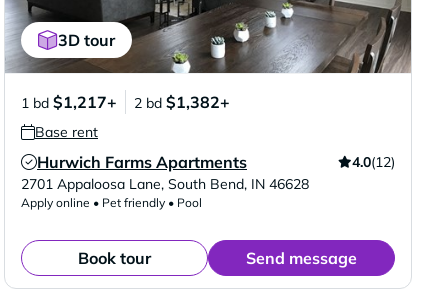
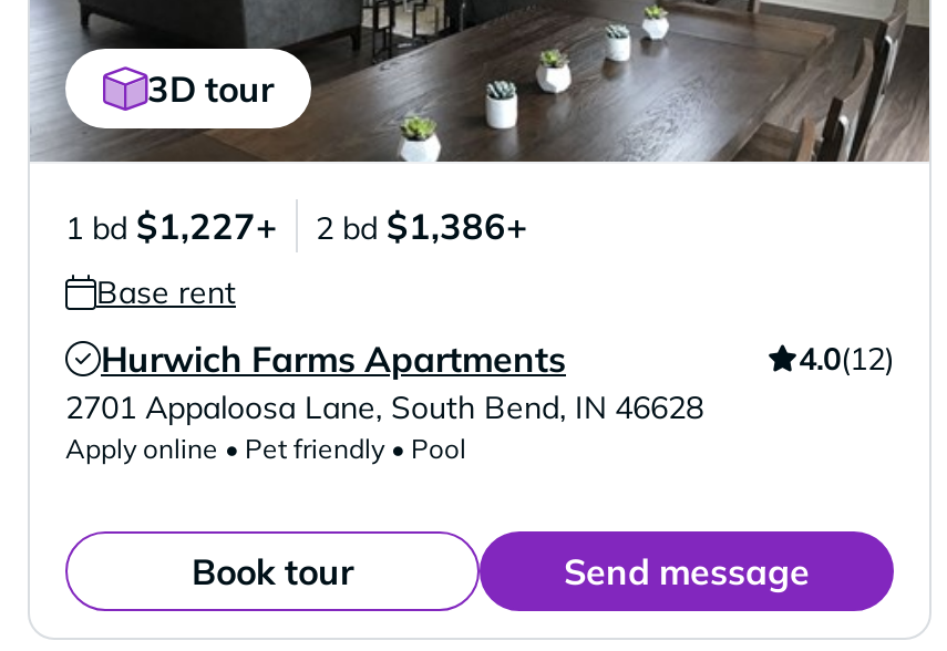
- 1 bd $1,217+
+ 1 bd $1,227+

- 2 bd $1,382+
+ 2 bd $1,386+
